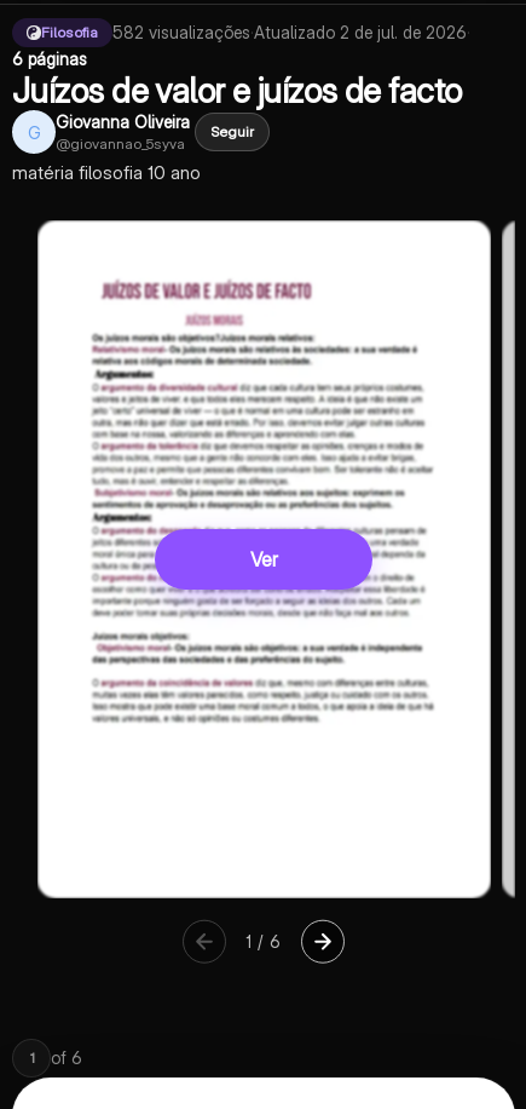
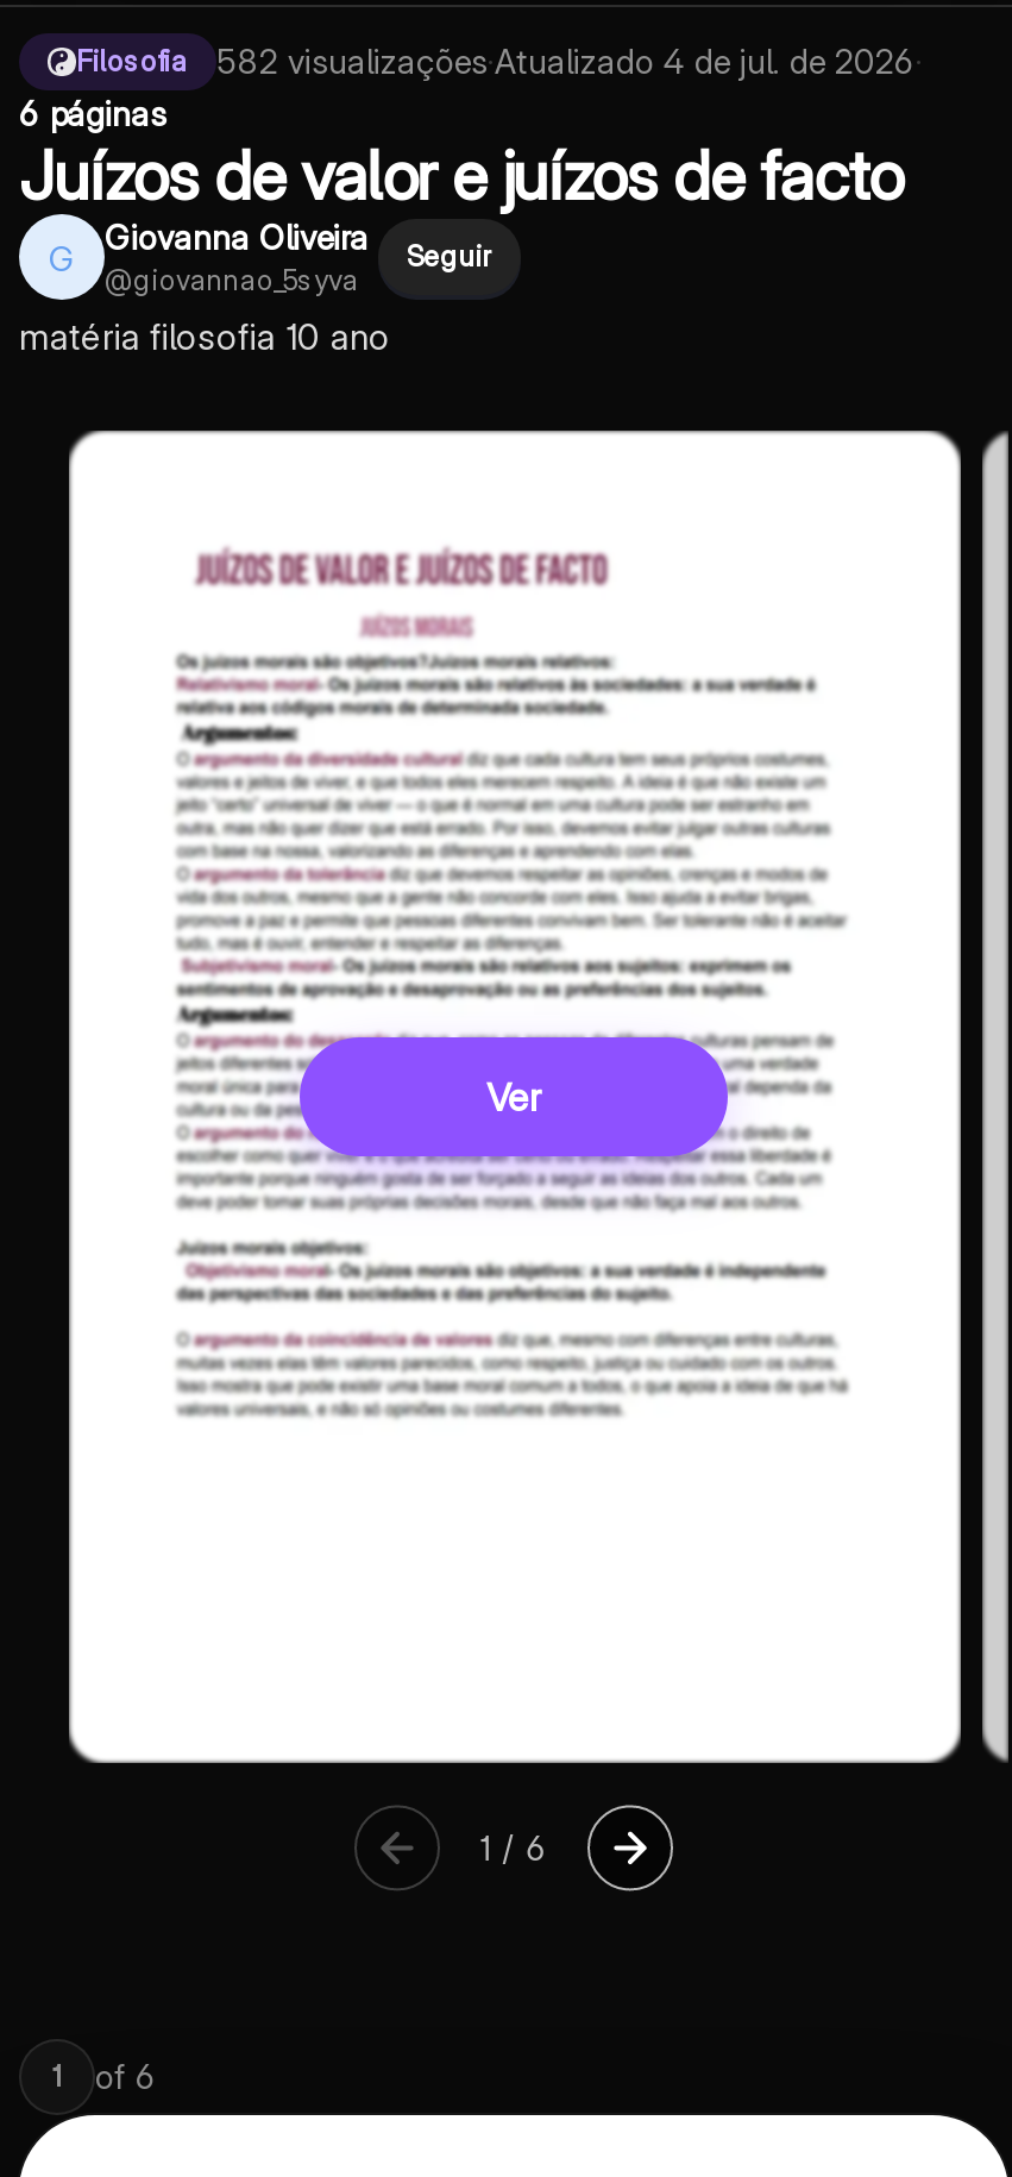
- 582 visualizações·Atualizado 2 de jul. de 2026 ·
+ 582 visualizações·Atualizado 4 de jul. de 2026 ·
